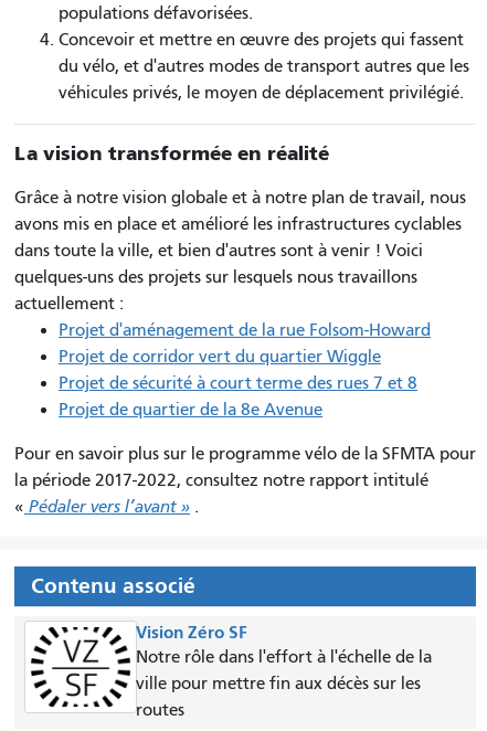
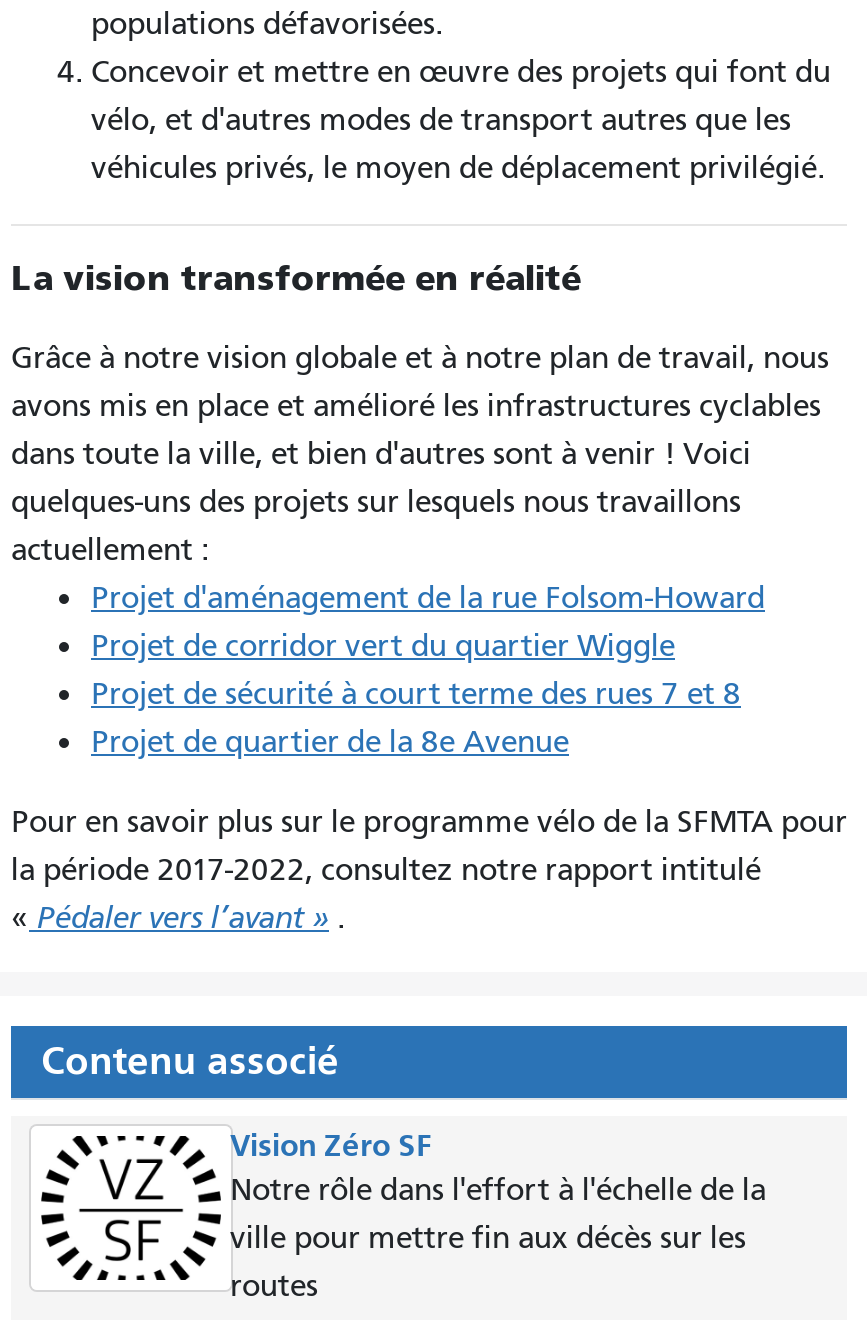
- Concevoir et mettre en œuvre des projets qui fassent
- du vélo, et d'autres modes de transport autres que les
+ Concevoir et mettre en œuvre des projets qui font du
+ vélo, et d'autres modes de transport autres que les
